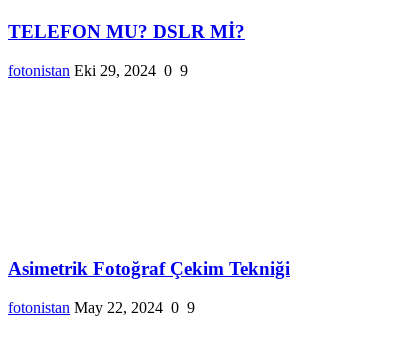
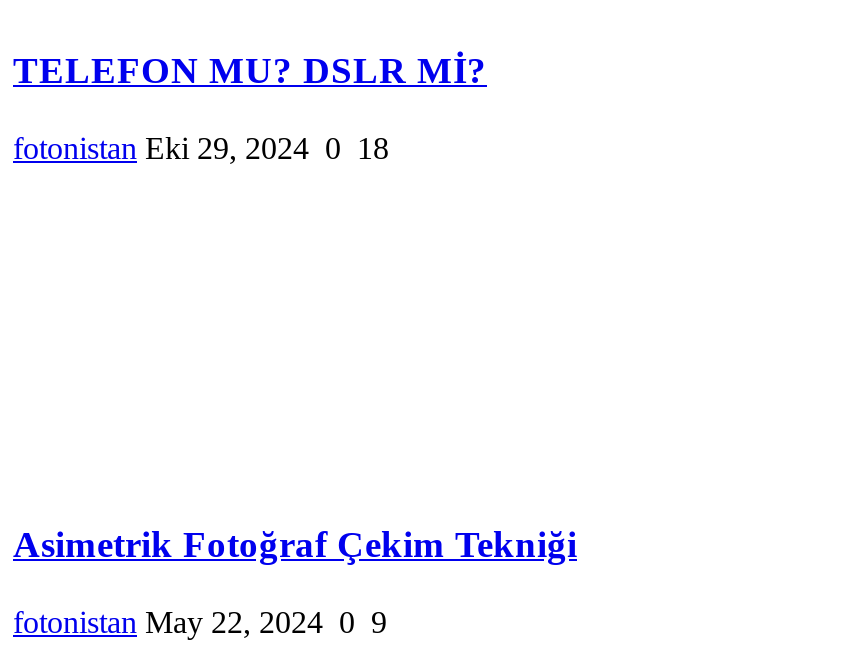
- fotonistan Eki 29, 2024 0 9
+ fotonistan Eki 29, 2024 0 18
